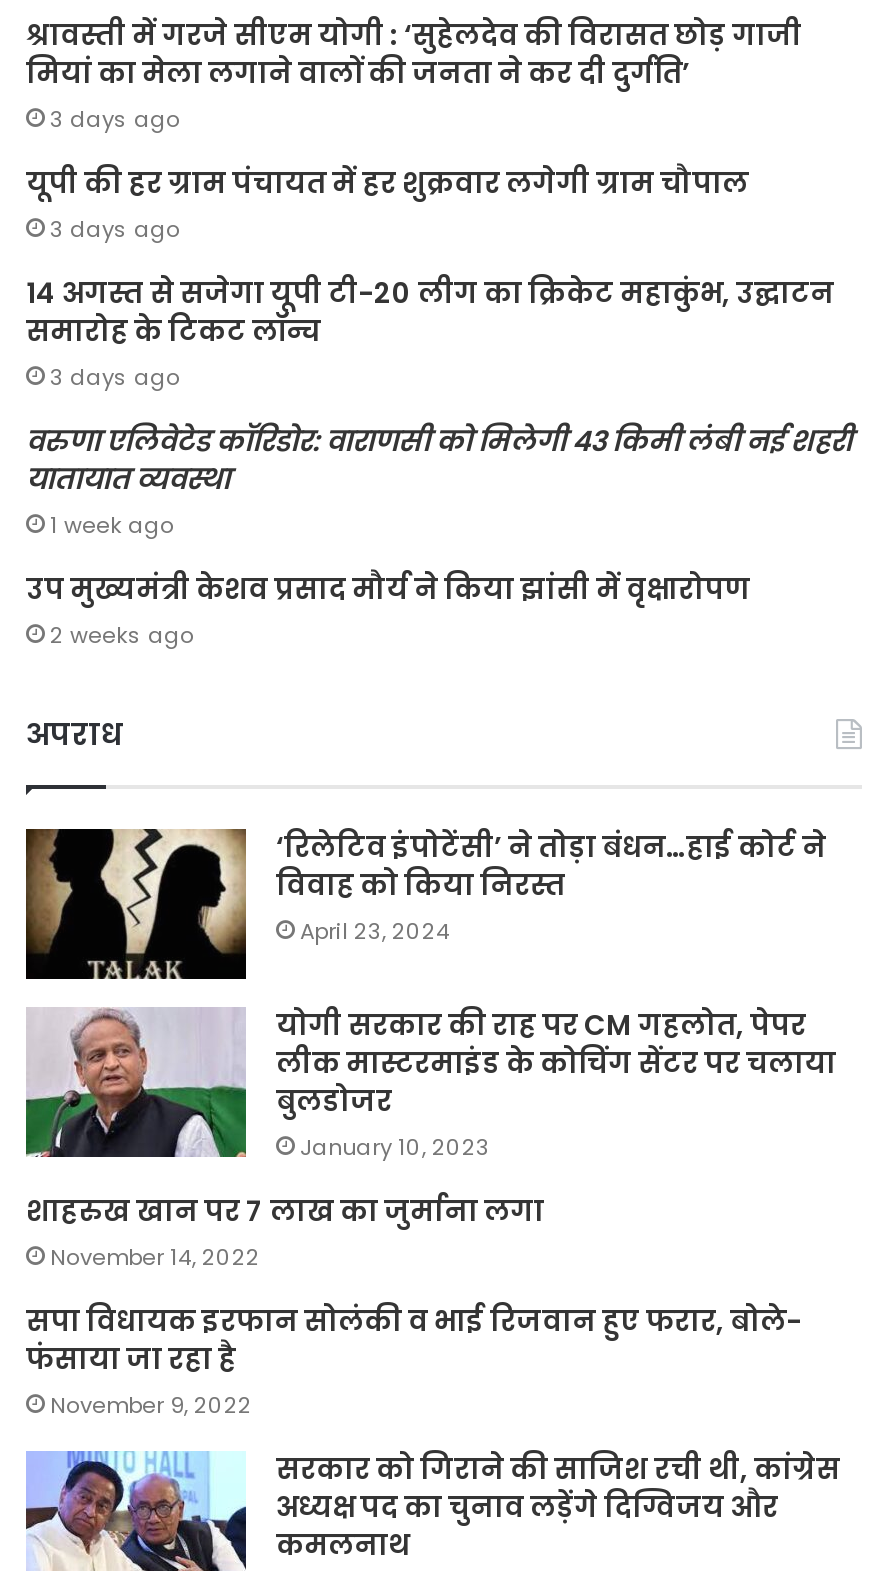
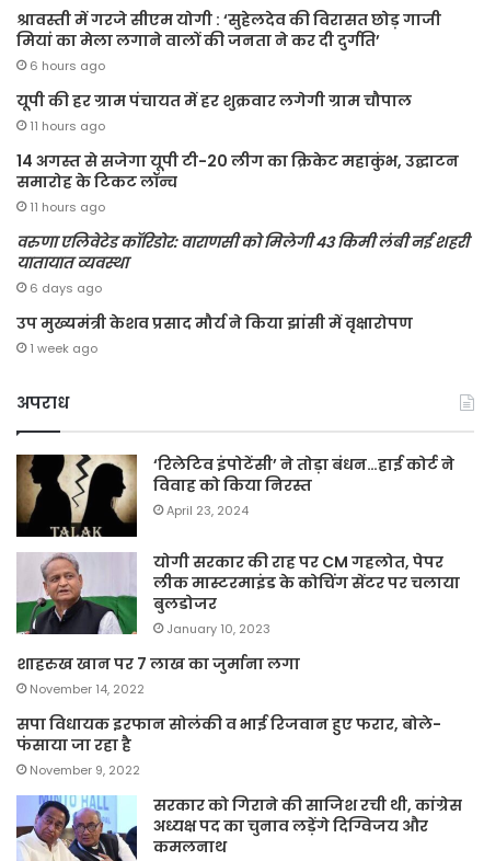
- 3 days ago
+ 6 hours ago

- 3 days ago
+ 11 hours ago

- 3 days ago
+ 11 hours ago

- 1 week ago
+ 6 days ago

- 2 weeks ago
+ 1 week ago
